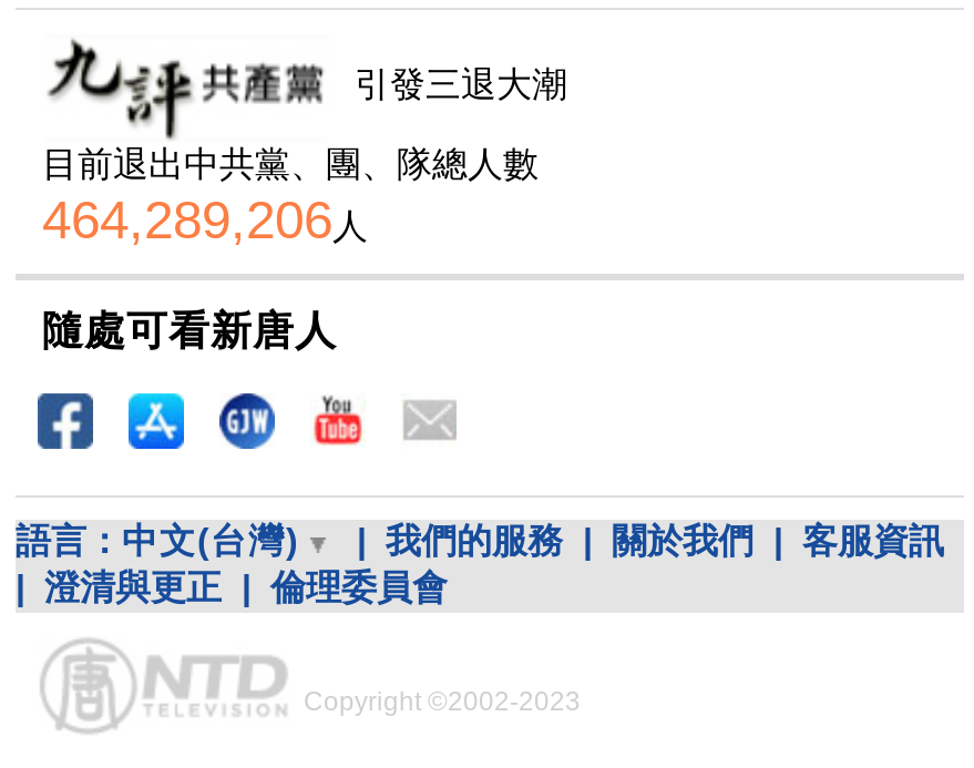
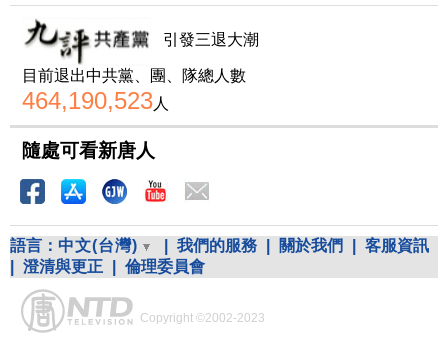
- 464,289,206人
+ 464,190,523人
